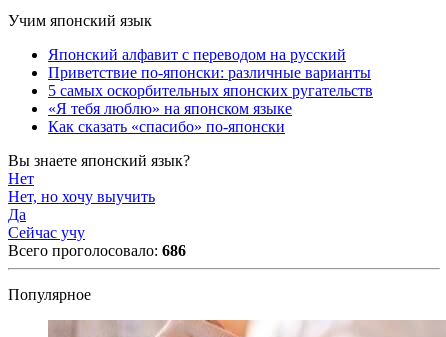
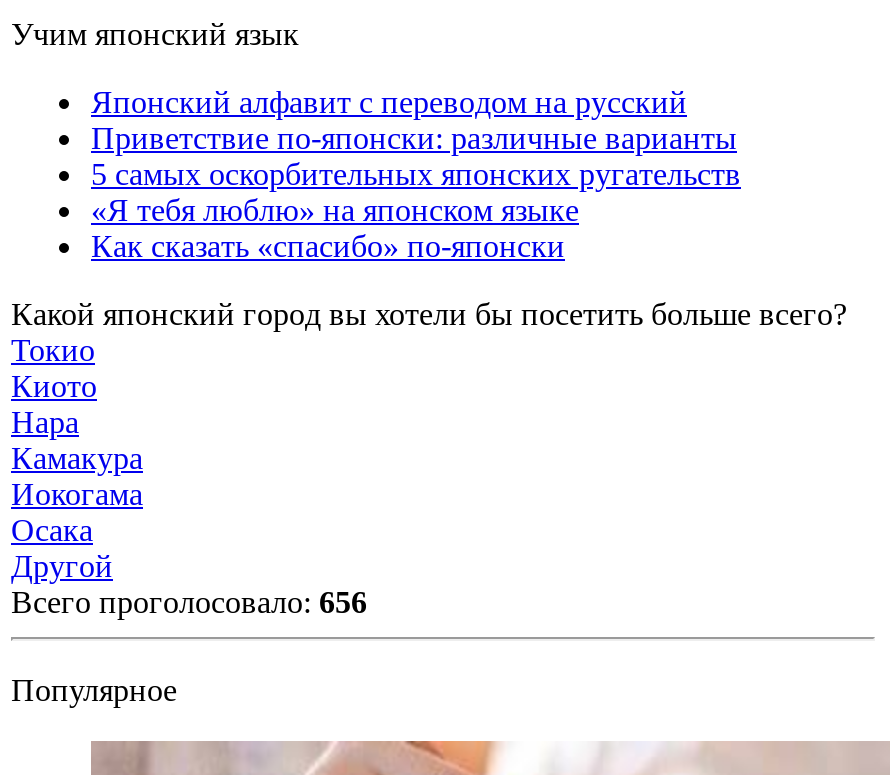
- Вы знаете японский язык?
- Нет
- Нет, но хочу выучить
- Да
- Сейчас учу
- Всего проголосовало: 686
+ Какой японский город вы хотели бы посетить больше всего?
+ Токио
+ Киото
+ Нара
+ Камакура
+ Иокогама
+ Осака
+ Другой
+ Всего проголосовало: 656
